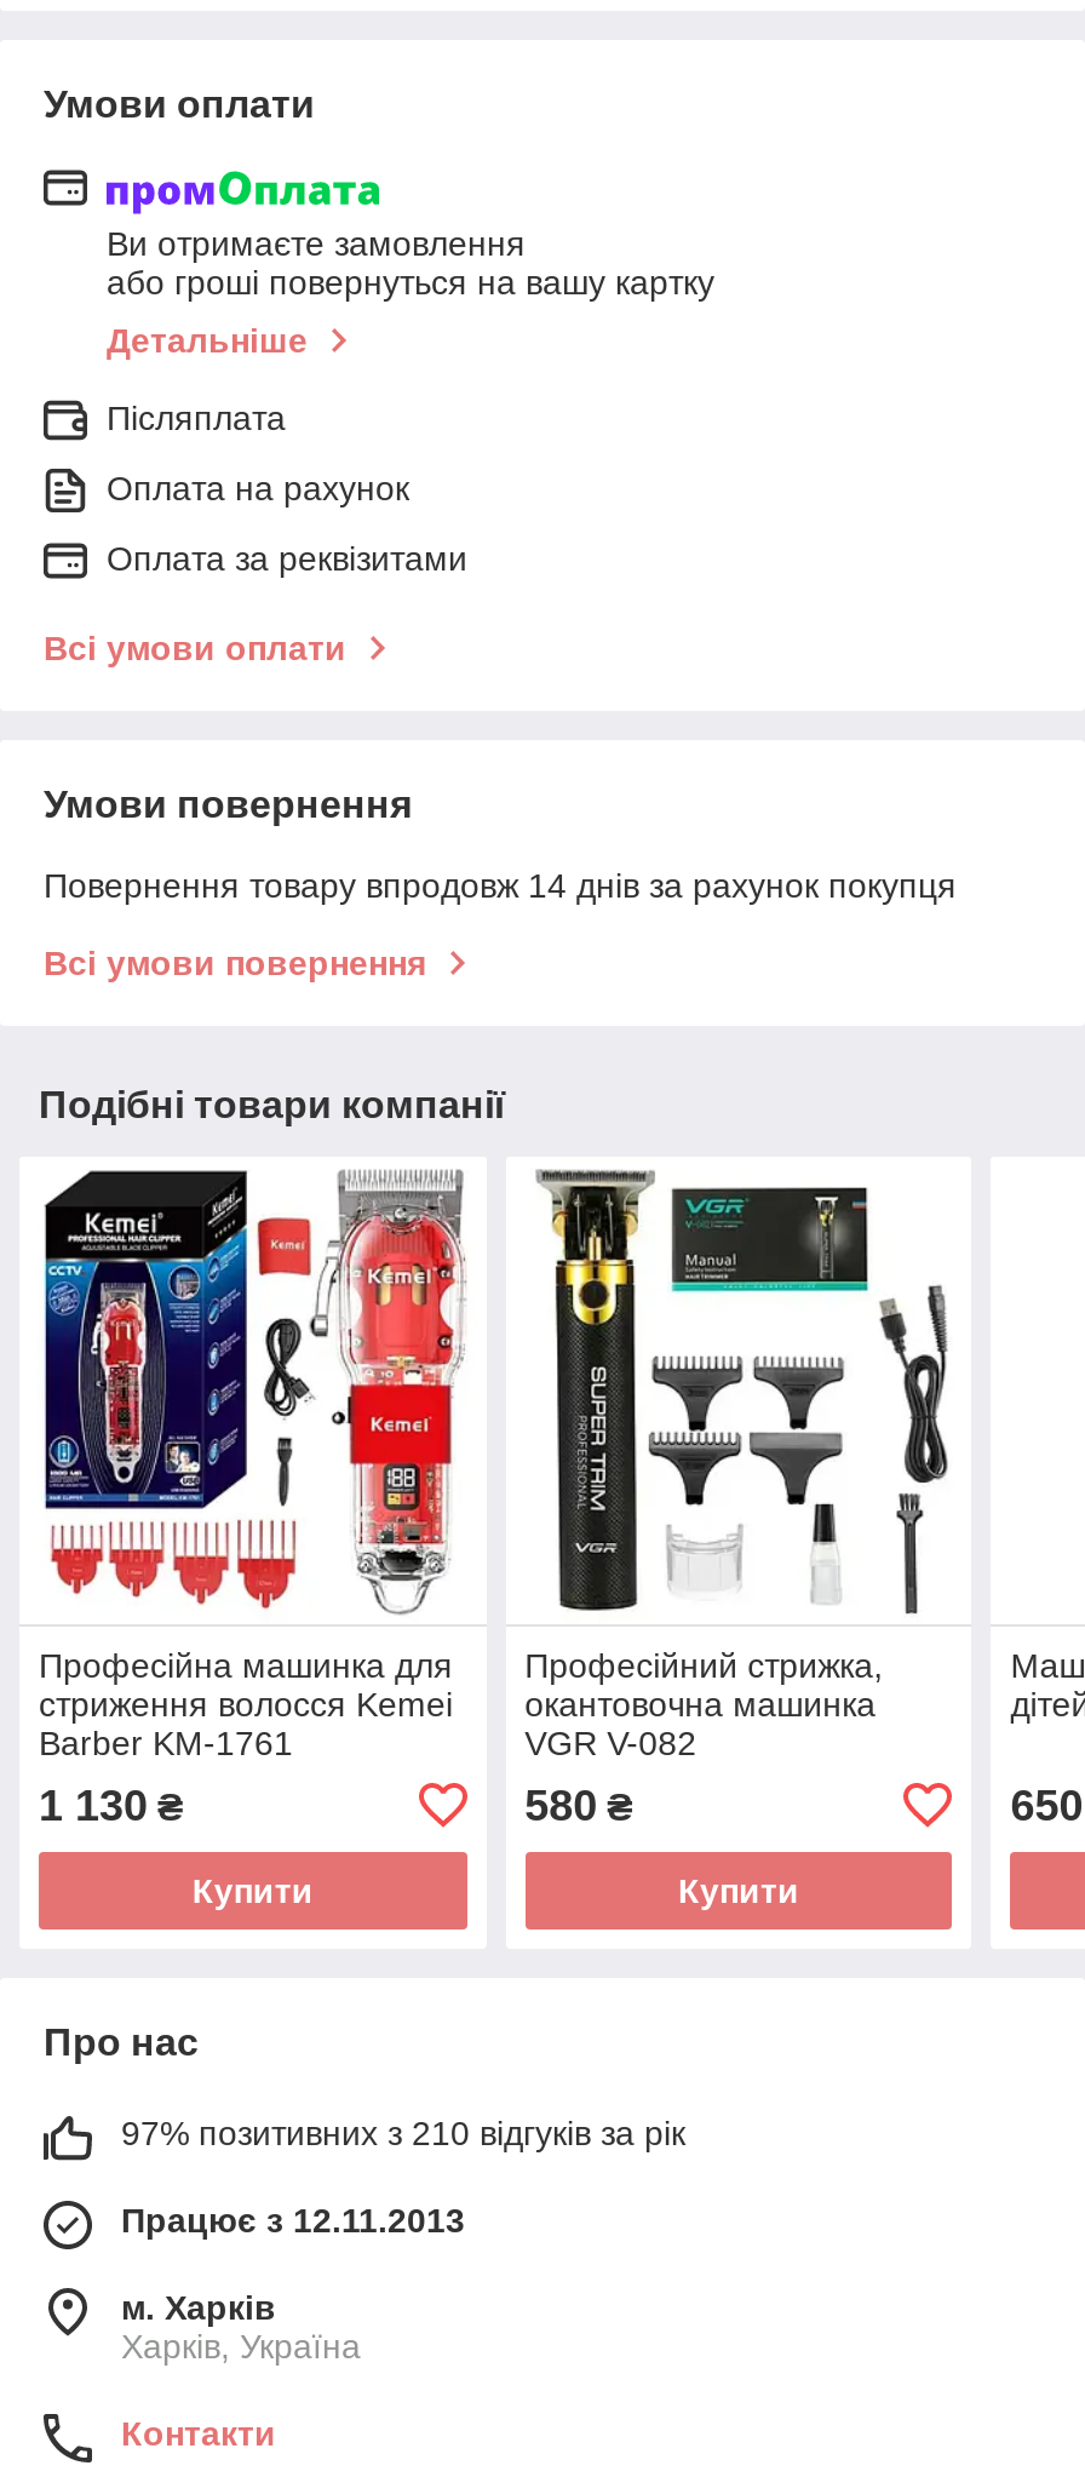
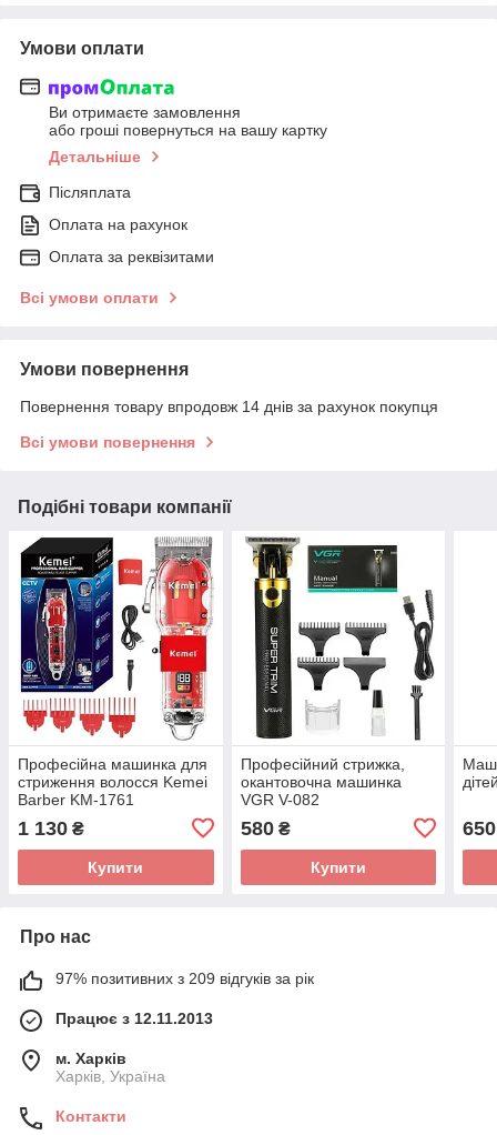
- 97% позитивних з 210 відгуків за рік
+ 97% позитивних з 209 відгуків за рік
